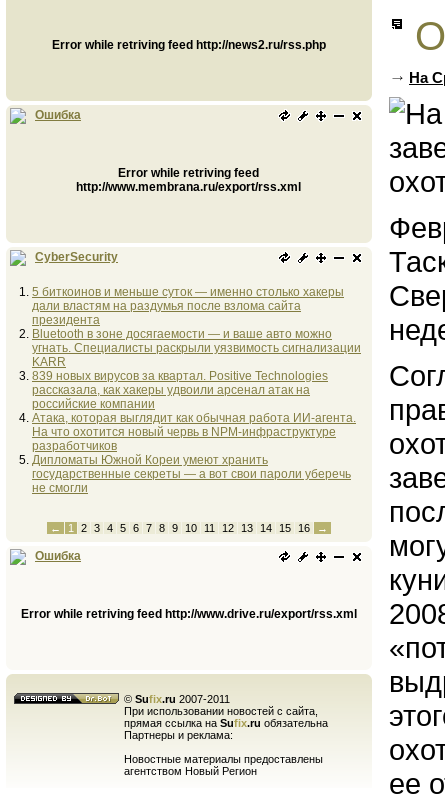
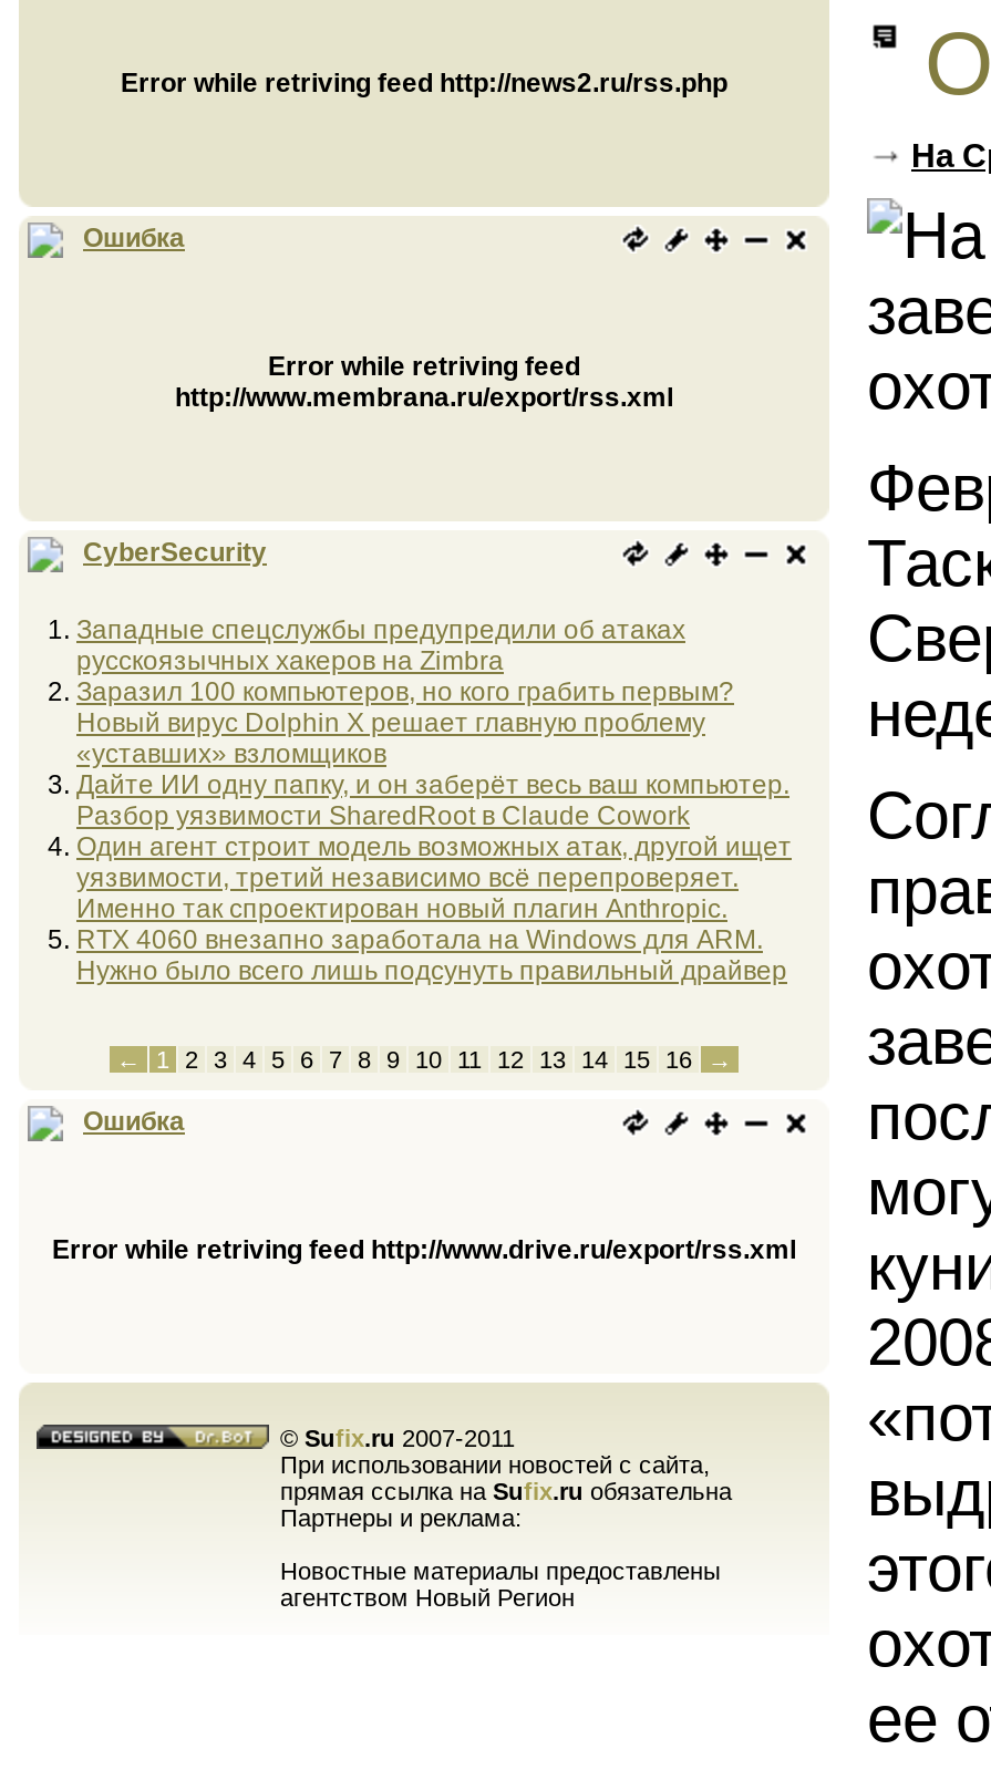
- 5 биткоинов и меньше суток — именно столько хакеры
- дали властям на раздумья после взлома сайта
- президента
- Bluetooth в зоне досягаемости — и ваше авто можно
- угнать. Специалисты раскрыли уязвимость сигнализации
- KARR
- 839 новых вирусов за квартал. Positive Technologies
- рассказала, как хакеры удвоили арсенал атак на
- российские компании
- Атака, которая выглядит как обычная работа ИИ-агента.
- На что охотится новый червь в NPM-инфраструктуре
- разработчиков
- Дипломаты Южной Кореи умеют хранить
- государственные секреты — а вот свои пароли уберечь
- не смогли
+ Западные спецслужбы предупредили об атаках
+ русскоязычных хакеров на Zimbra
+ Заразил 100 компьютеров, но кого грабить первым?
+ Новый вирус Dolphin X решает главную проблему
+ «уставших» взломщиков
+ Дайте ИИ одну папку, и он заберёт весь ваш компьютер.
+ Разбор уязвимости SharedRoot в Claude Cowork
+ Один агент строит модель возможных атак, другой ищет
+ уязвимости, третий независимо всё перепроверяет.
+ Именно так спроектирован новый плагин Anthropic.
+ RTX 4060 внезапно заработала на Windows для ARM.
+ Нужно было всего лишь подсунуть правильный драйвер

moved up: Ошибка | Error while retriving feed http://www.drive.ru/export/rss.xml | © Su fix.ru 2007-2011 | При использовании новостей с сайта, | прямая ссылка на Sufix.ru обязательна | Партнеры и реклама: | Новостные материалы предоставлены | агентством Новый Регион
